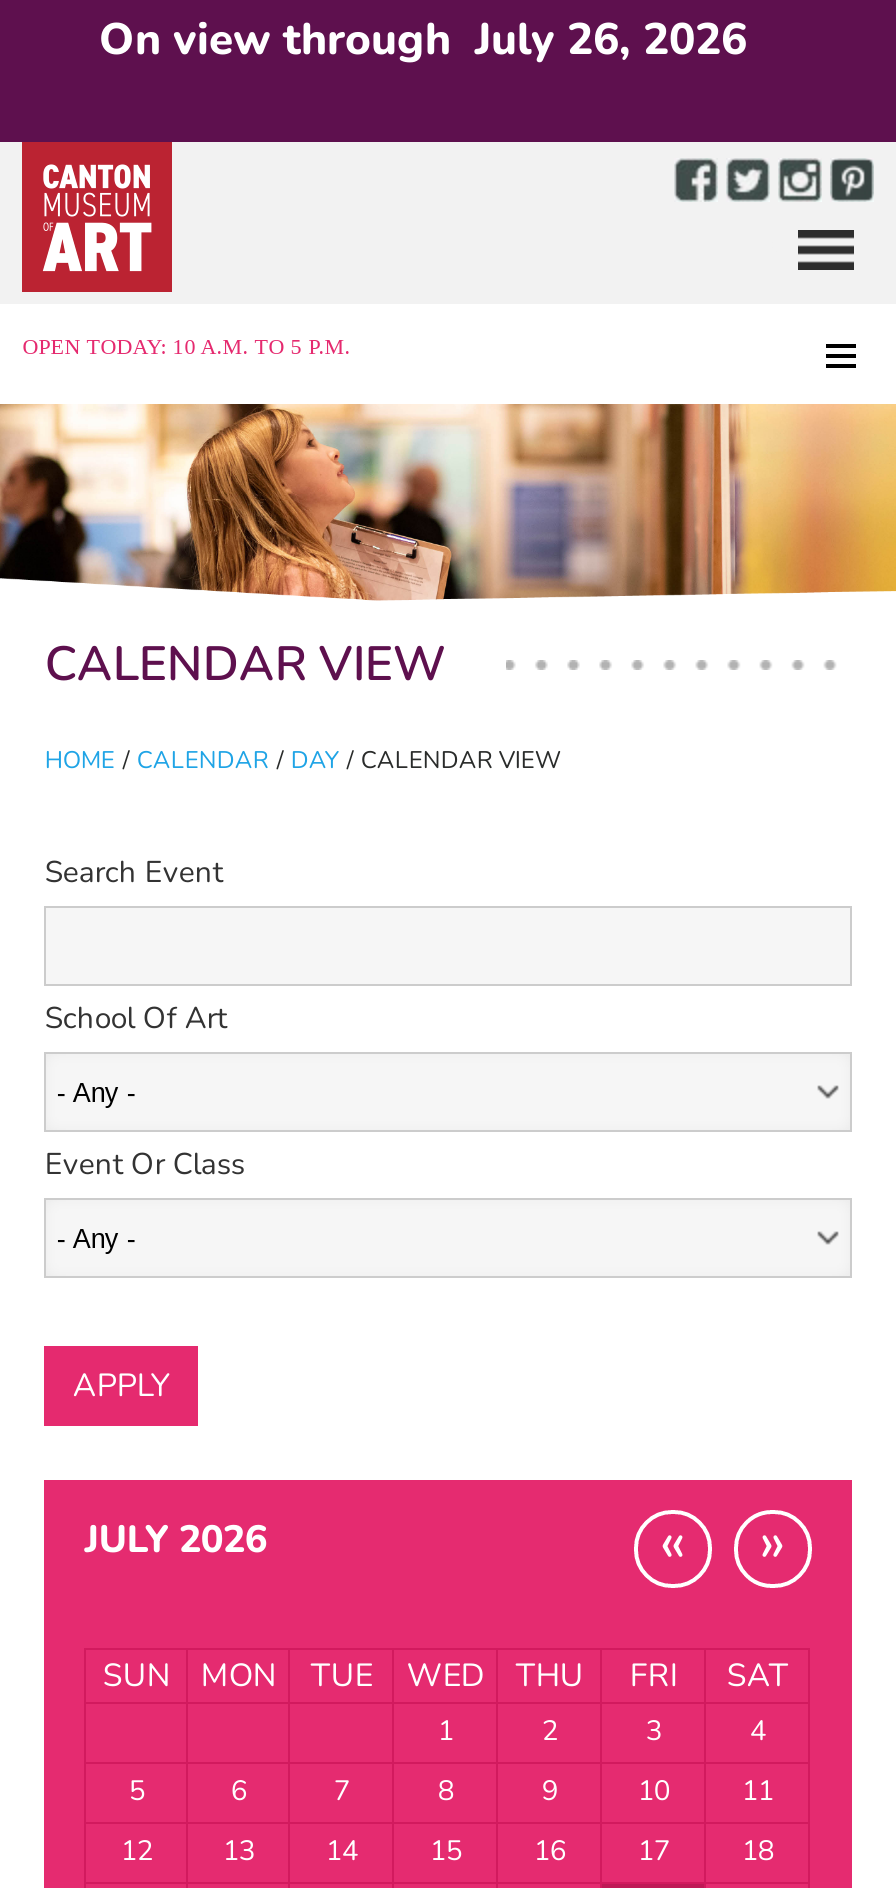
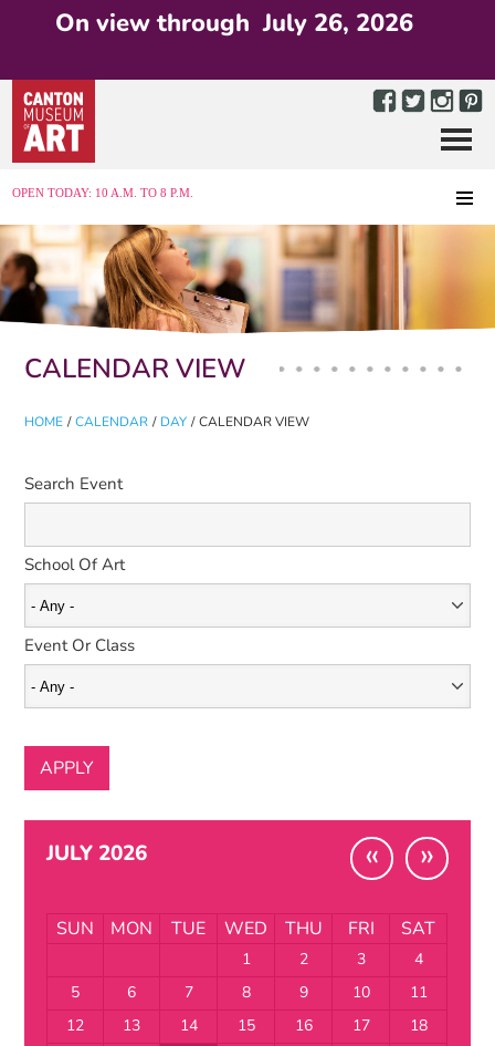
- OPEN TODAY: 10 A.M. TO 5 P.M.
+ OPEN TODAY: 10 A.M. TO 8 P.M.
